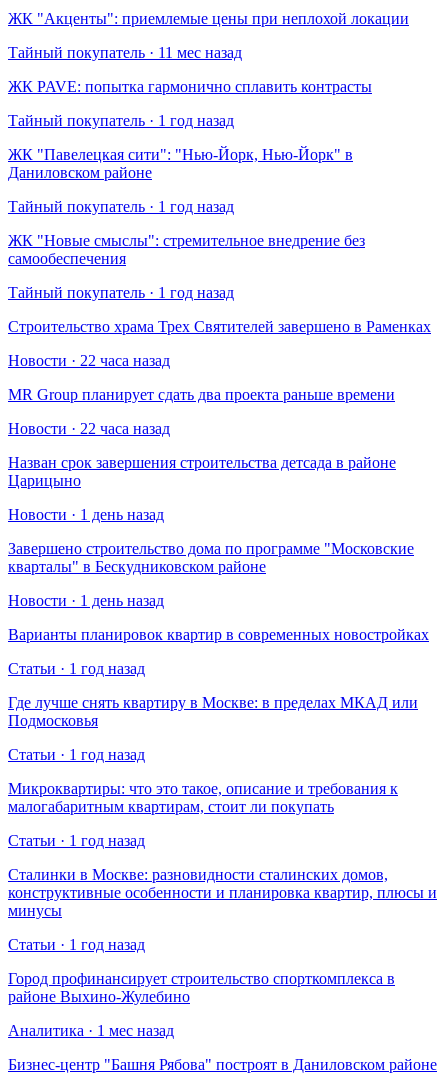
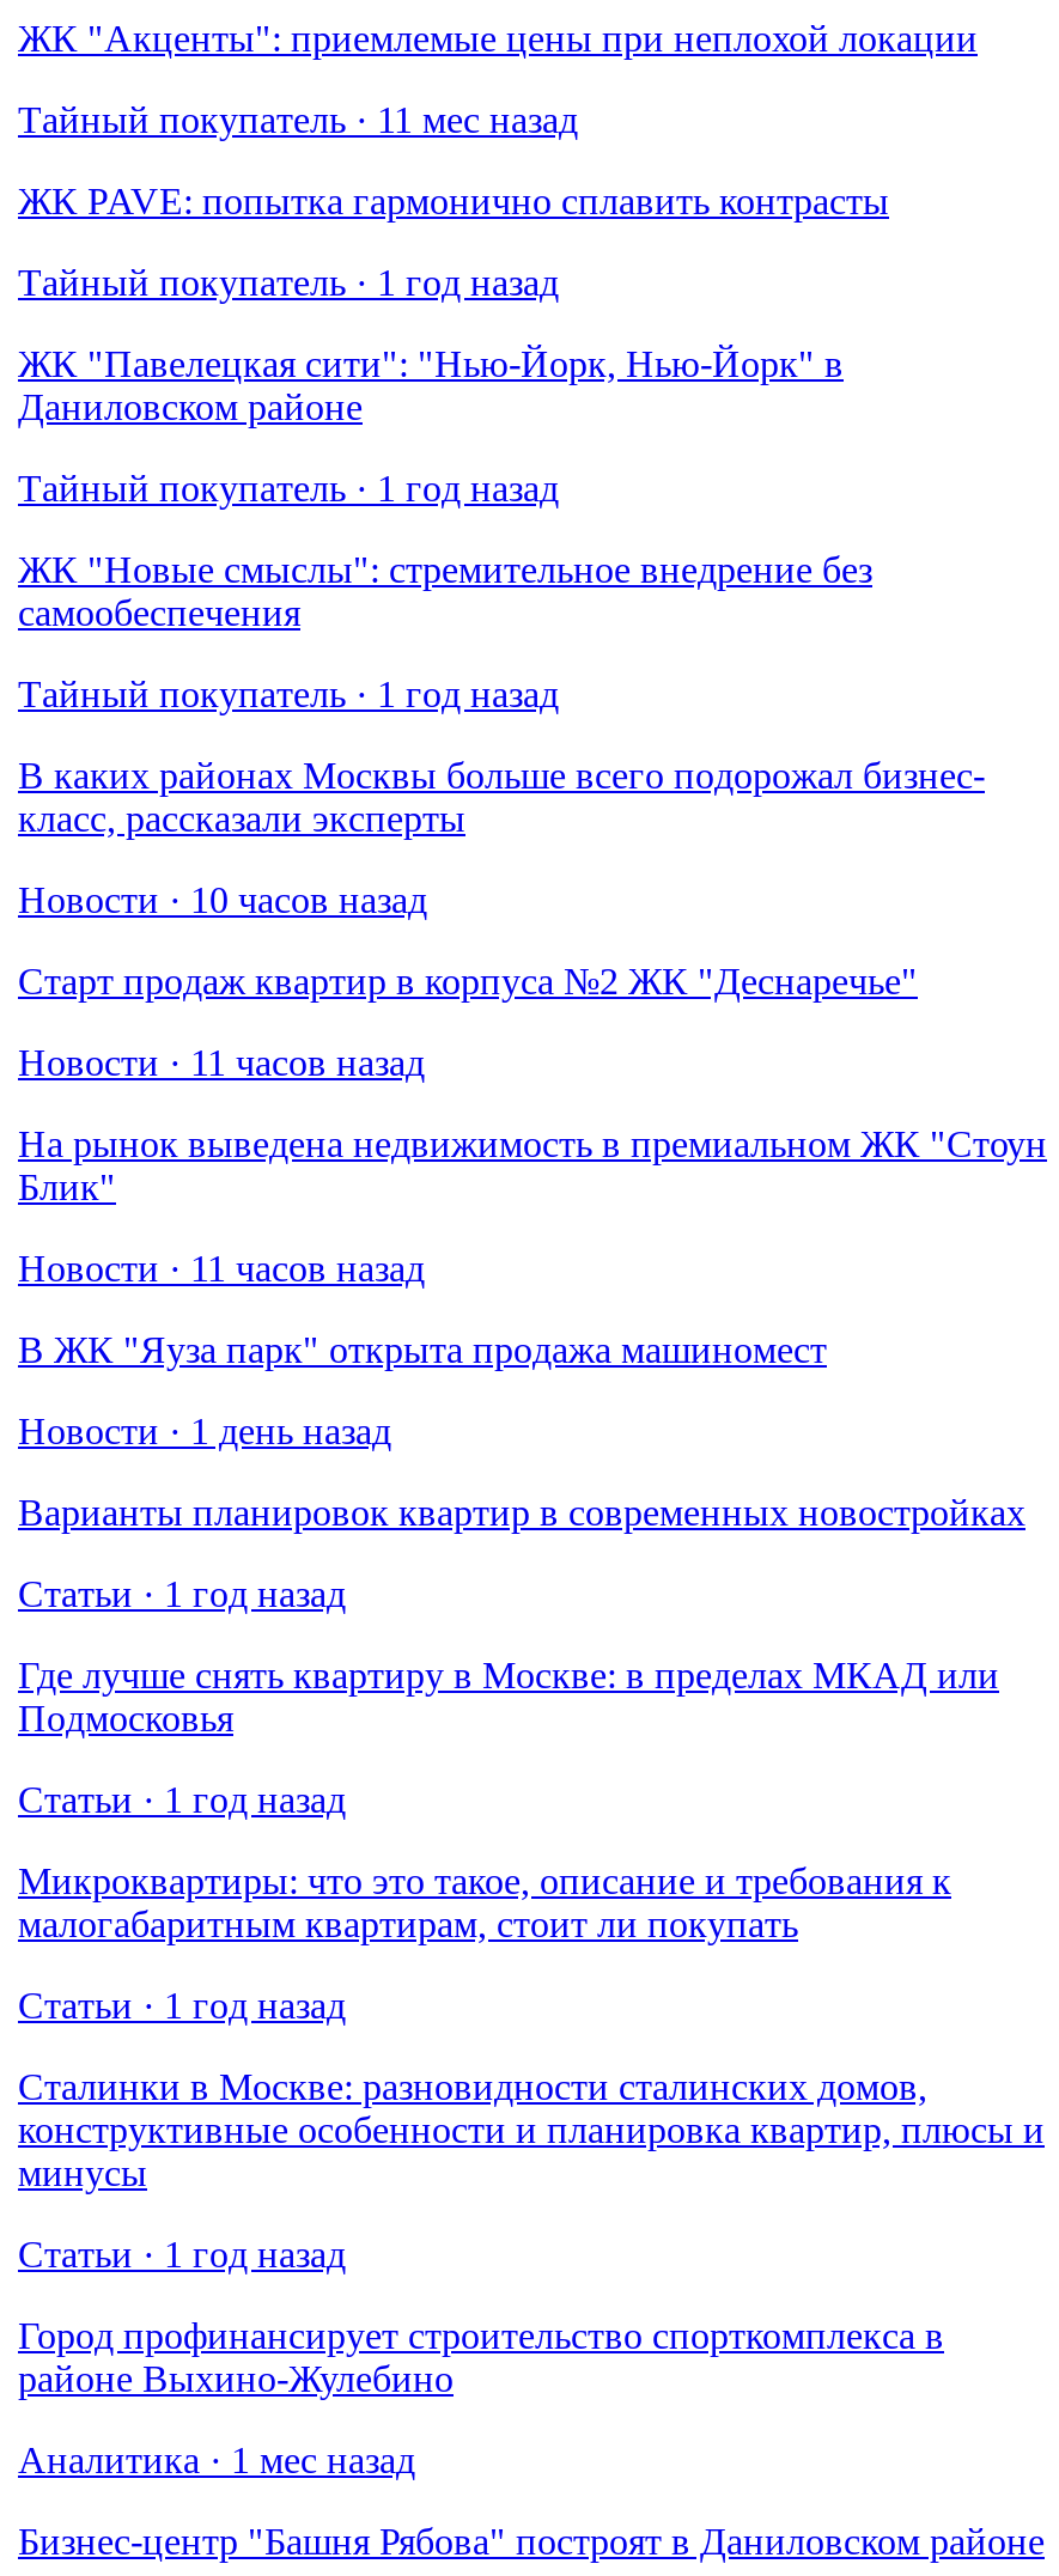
- Строительство храма Трех Святителей завершено в Раменках
+ В каких районах Москвы больше всего подорожал бизнес-
+ класс, рассказали эксперты

- Новости · 22 часа назад
+ Новости · 10 часов назад

- MR Group планирует сдать два проекта раньше времени
+ Старт продаж квартир в корпуса №2 ЖК "Деснаречье"

- Новости · 22 часа назад
+ Новости · 11 часов назад

- Назван срок завершения строительства детсада в районе
- Царицыно
+ На рынок выведена недвижимость в премиальном ЖК "Стоун
+ Блик"

- Новости · 1 день назад
+ Новости · 11 часов назад

- Завершено строительство дома по программе "Московские
- кварталы" в Бескудниковском районе
+ В ЖК "Яуза парк" открыта продажа машиномест
